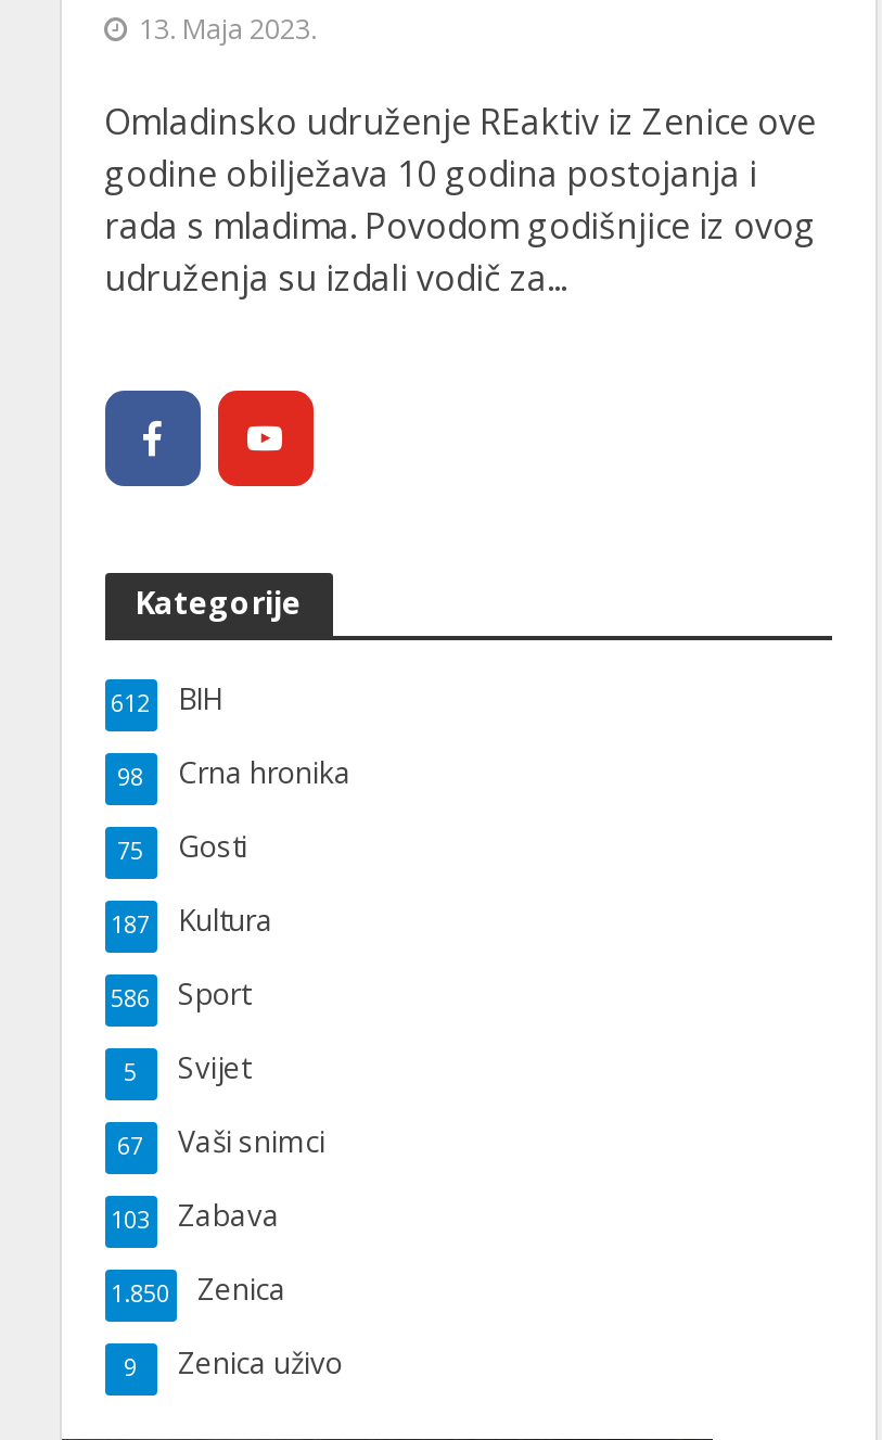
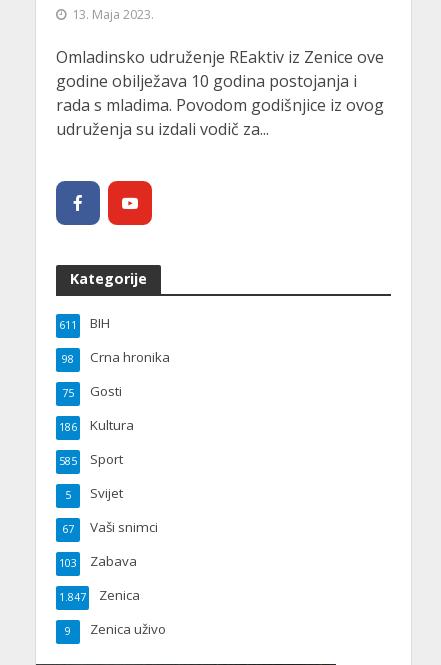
- 612 BIH
+ 611 BIH

- 187 Kultura
+ 186 Kultura

- 586 Sport
+ 585 Sport

- 1.850 Zenica
+ 1.847 Zenica
